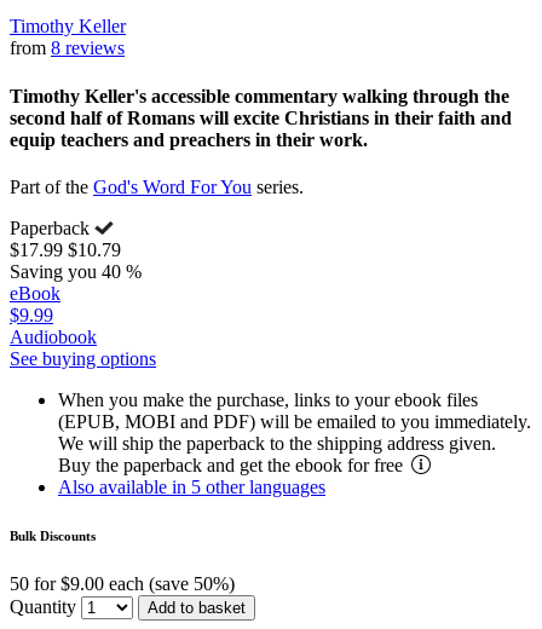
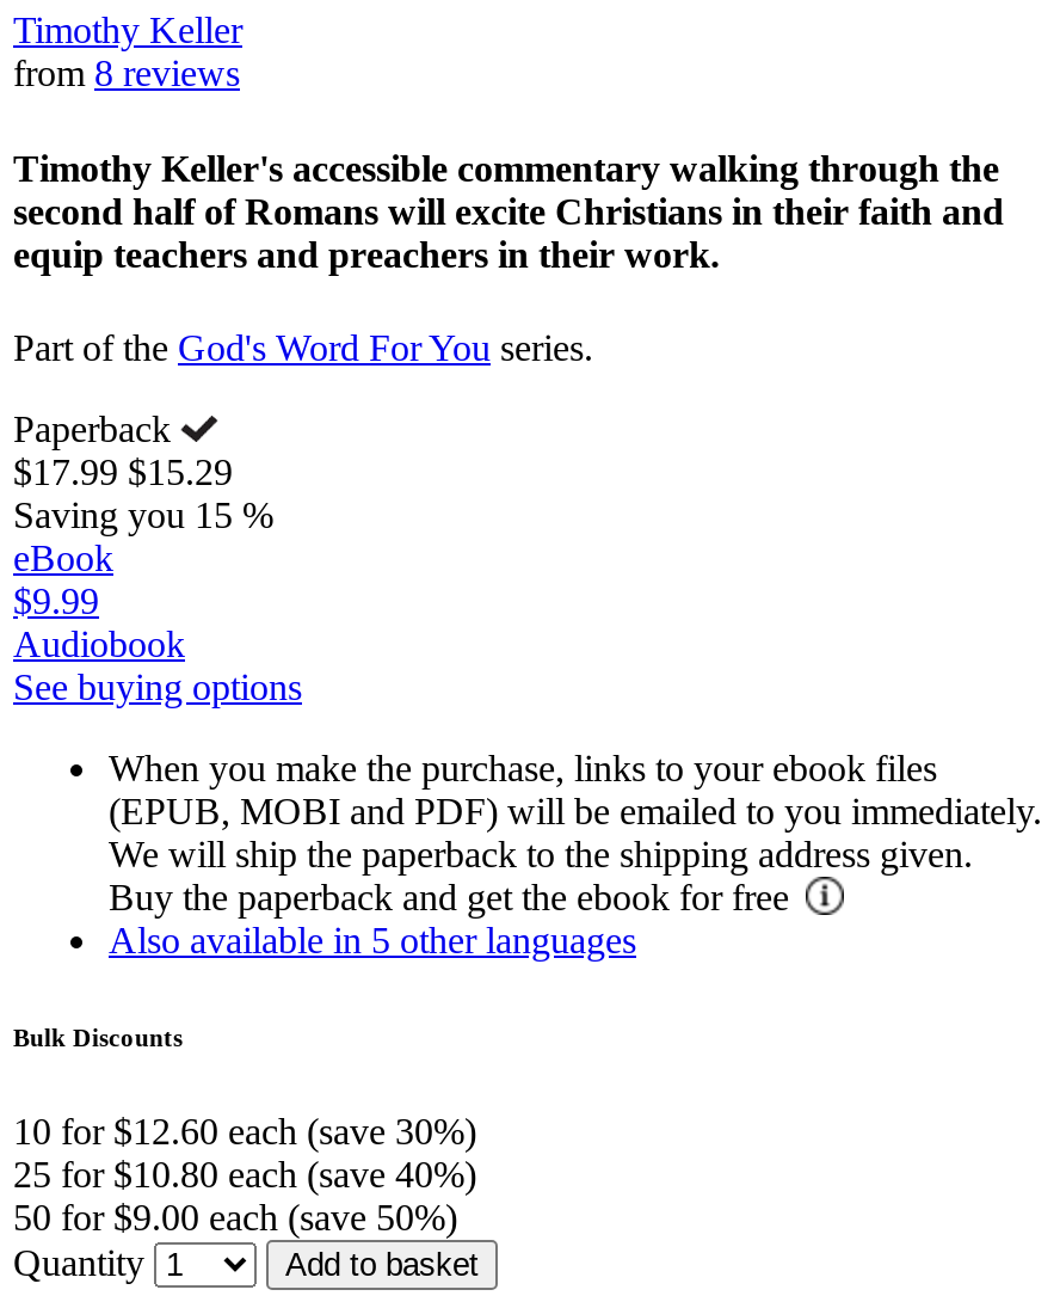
- $17.99 $10.79
+ $17.99 $15.29

- Saving you 40 %
+ Saving you 15 %

+ 10 for $12.60 each (save 30%)
+ 25 for $10.80 each (save 40%)
